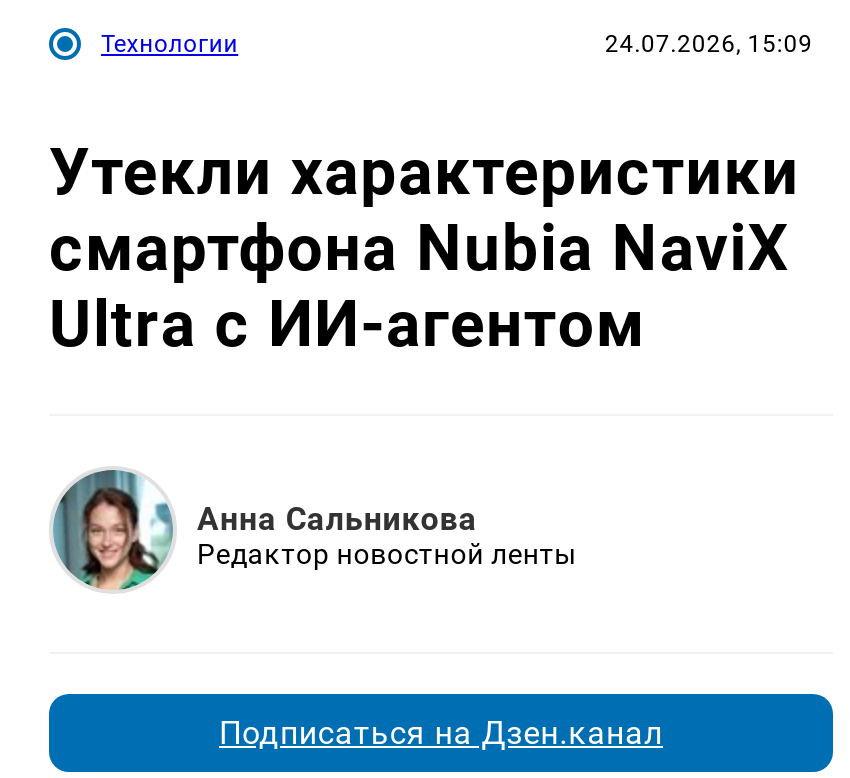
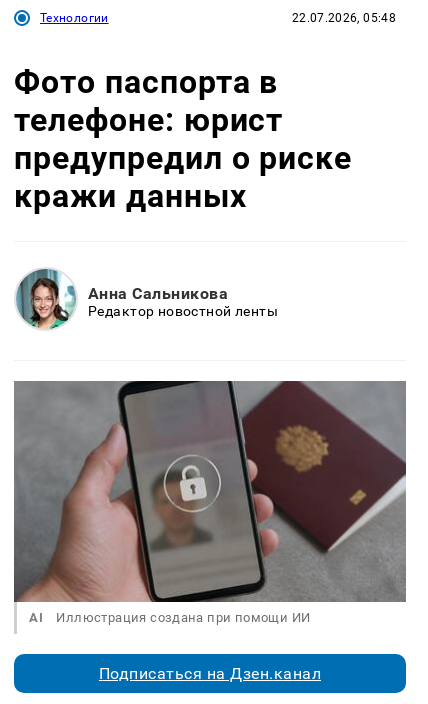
- 24.07.2026, 15:09
+ 22.07.2026, 05:48

- Утекли характеристики
- смартфона Nubia NaviX
- Ultra с ИИ-агентом
+ Фото паспорта в
+ телефоне: юрист
+ предупредил о риске
+ кражи данных

+ [image]
+ AI
+ Иллюстрация создана при помощи ИИ
